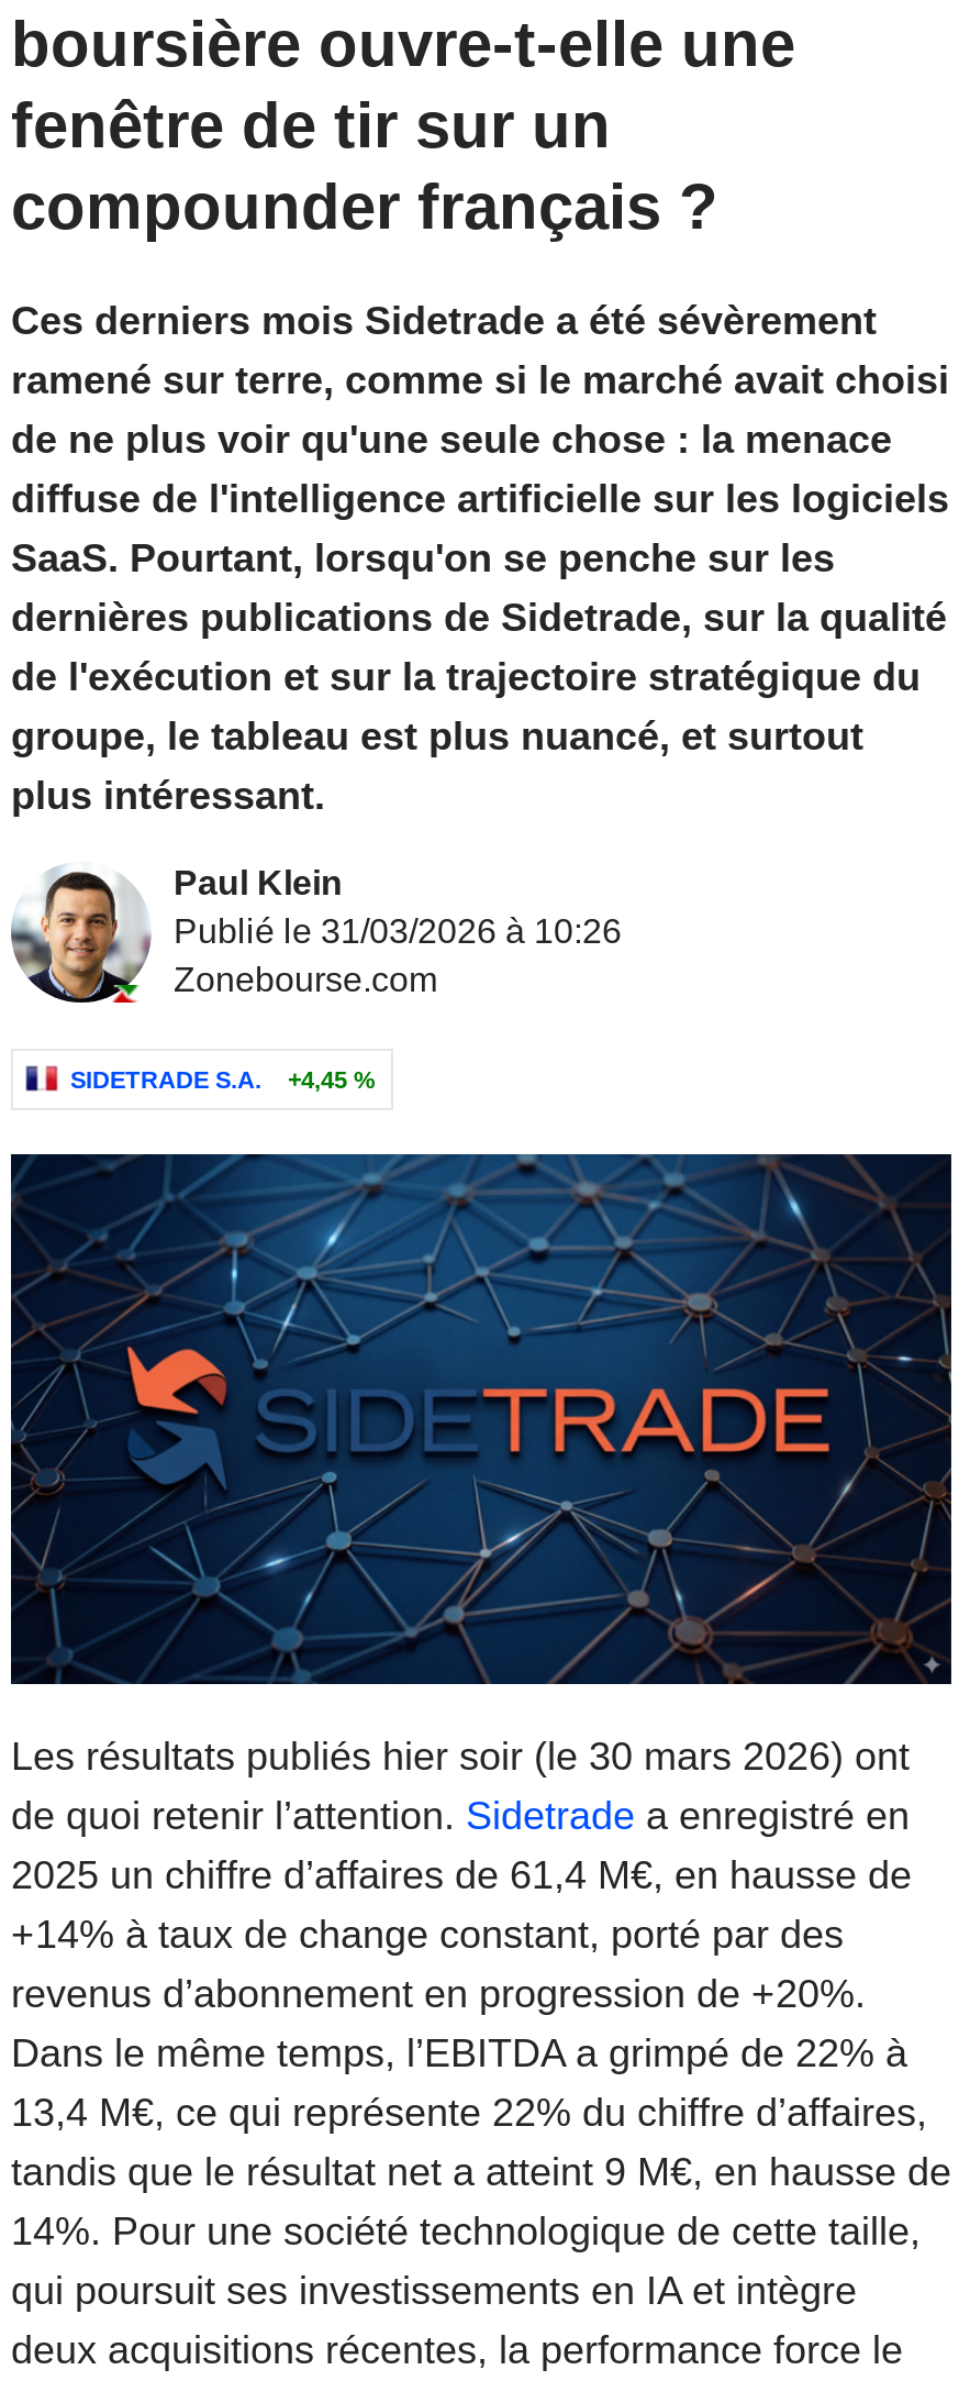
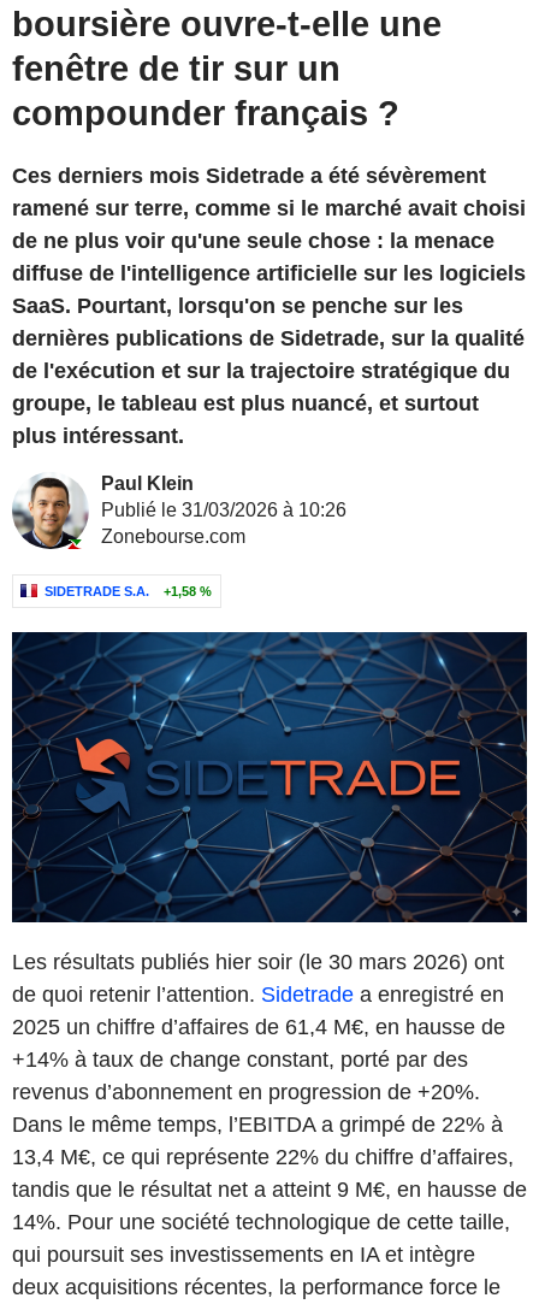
- SIDETRADE S.A. +4,45 %
+ SIDETRADE S.A. +1,58 %
